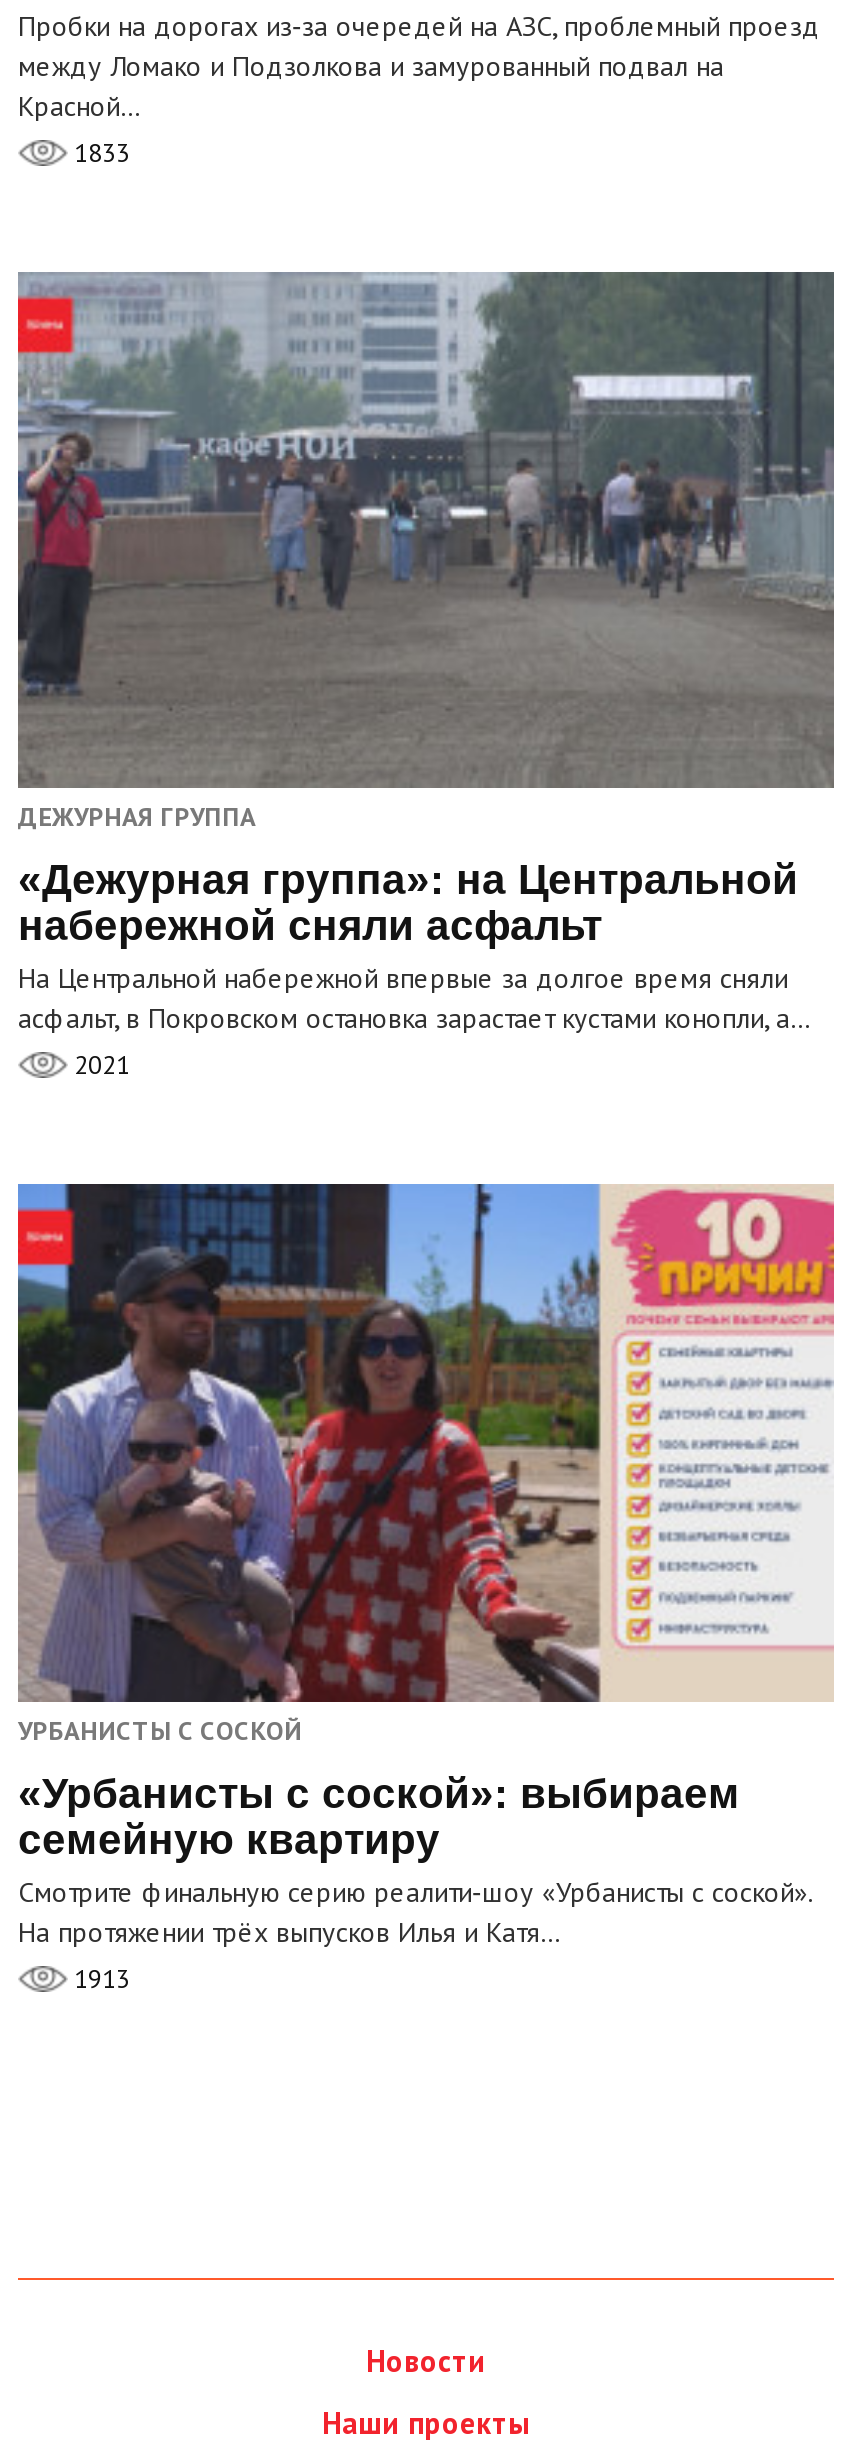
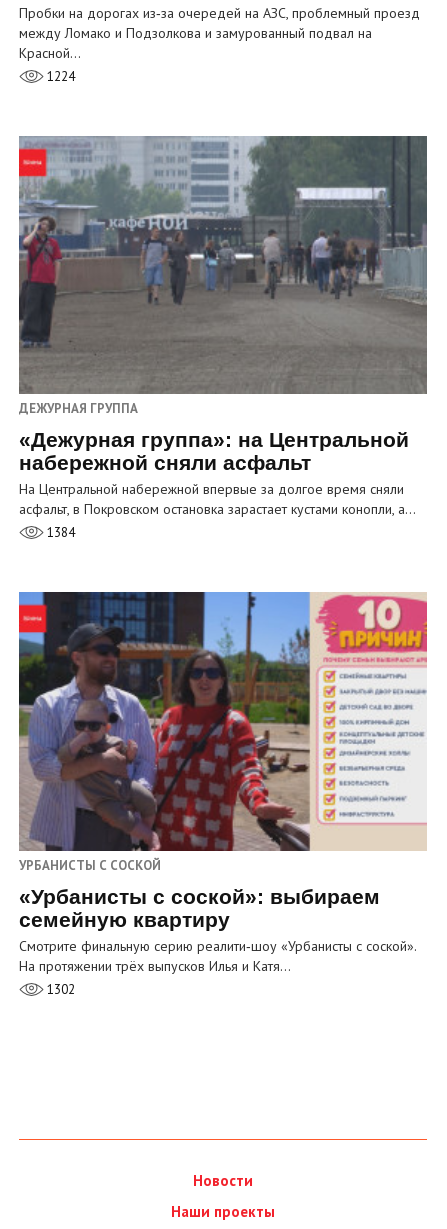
- 1833
+ 1224

- 2021
+ 1384

- 1913
+ 1302
